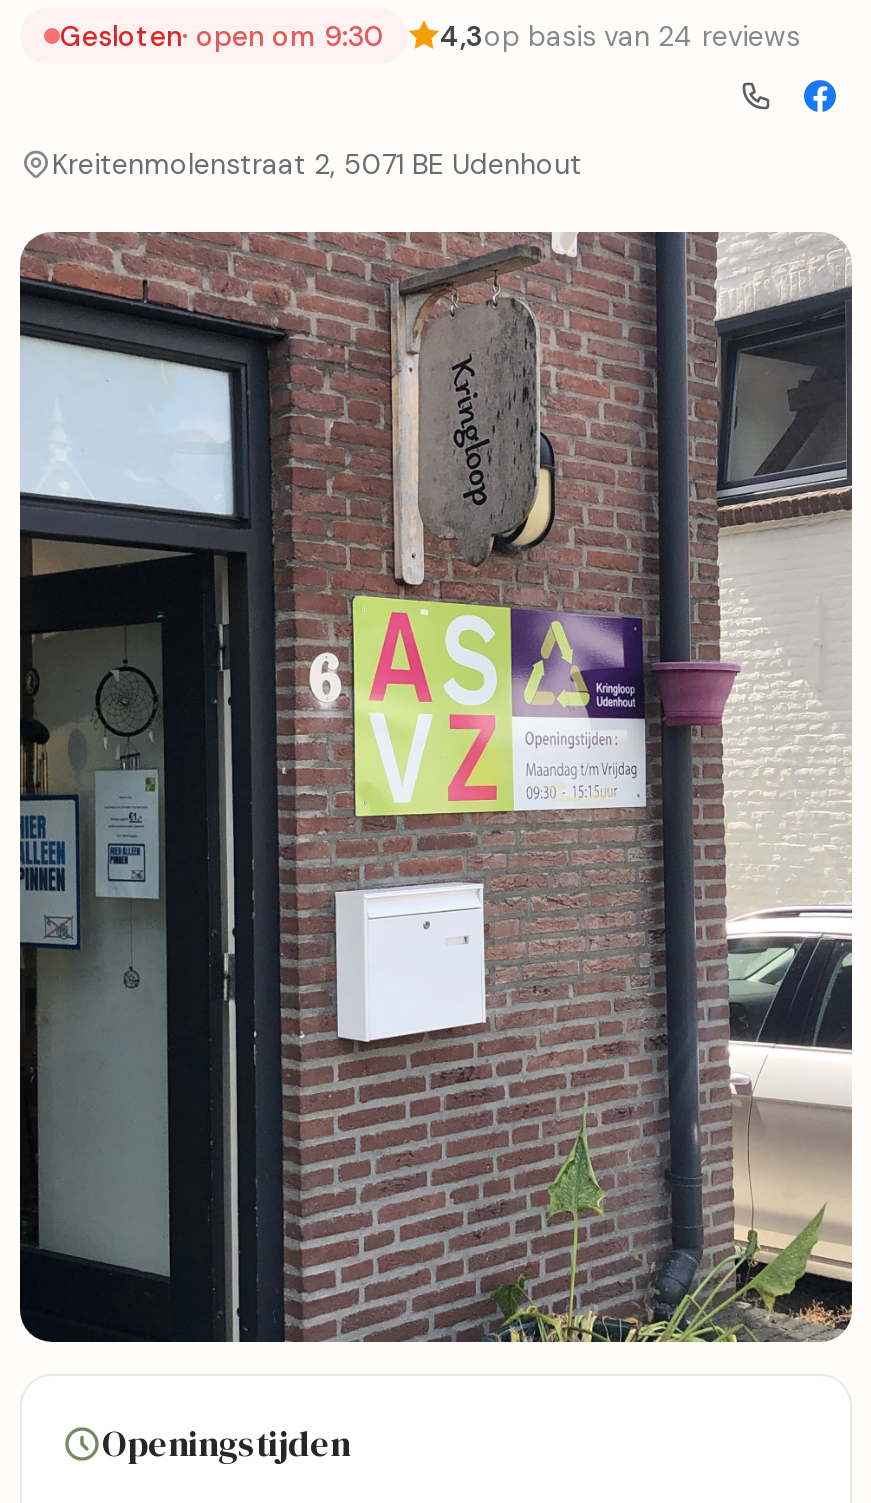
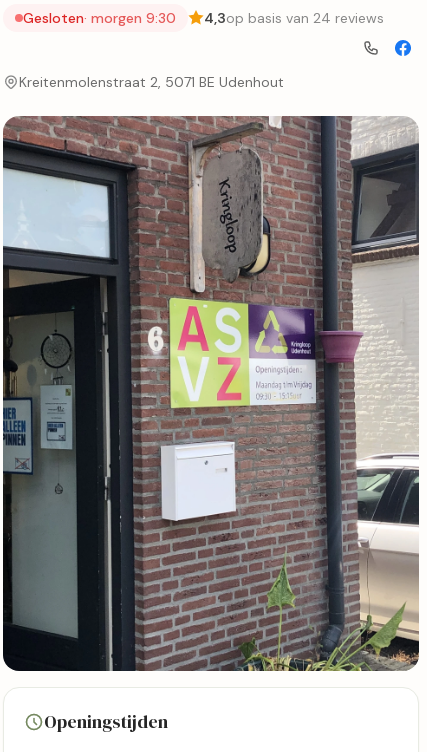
- Gesloten · open om 9:30
+ Gesloten · morgen 9:30
